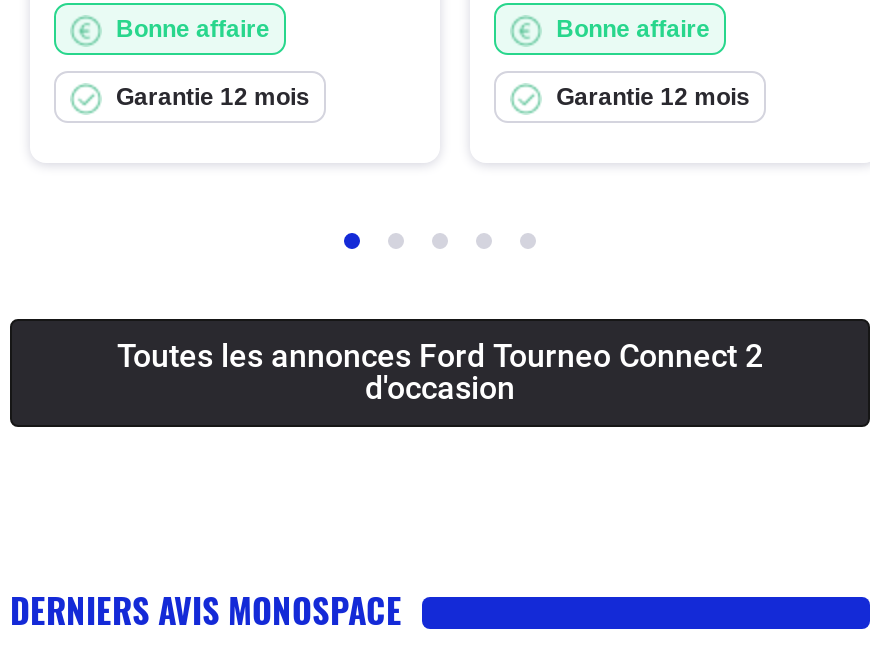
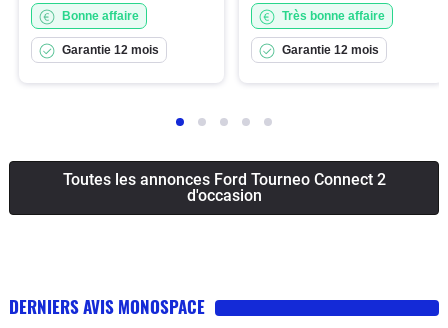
- Bonne affaire
+ Très bonne affaire
